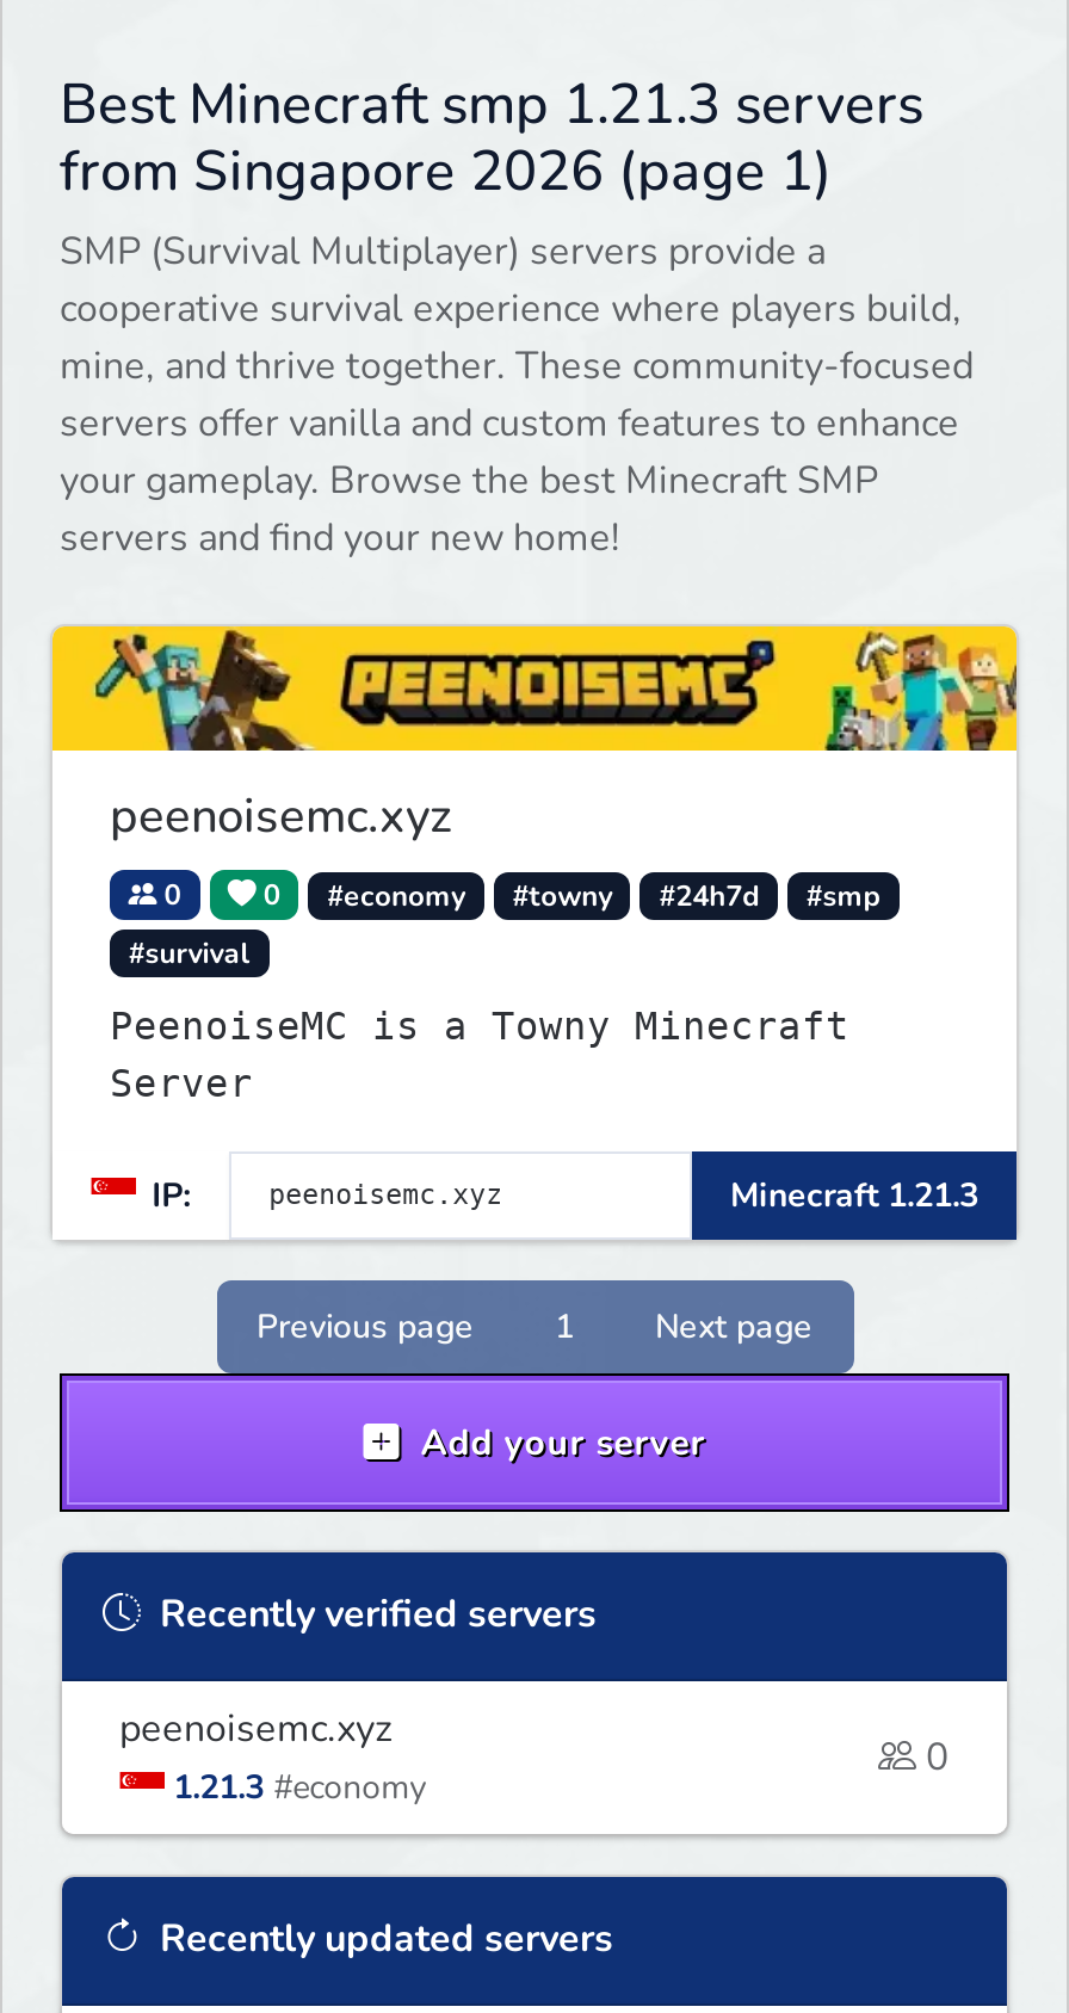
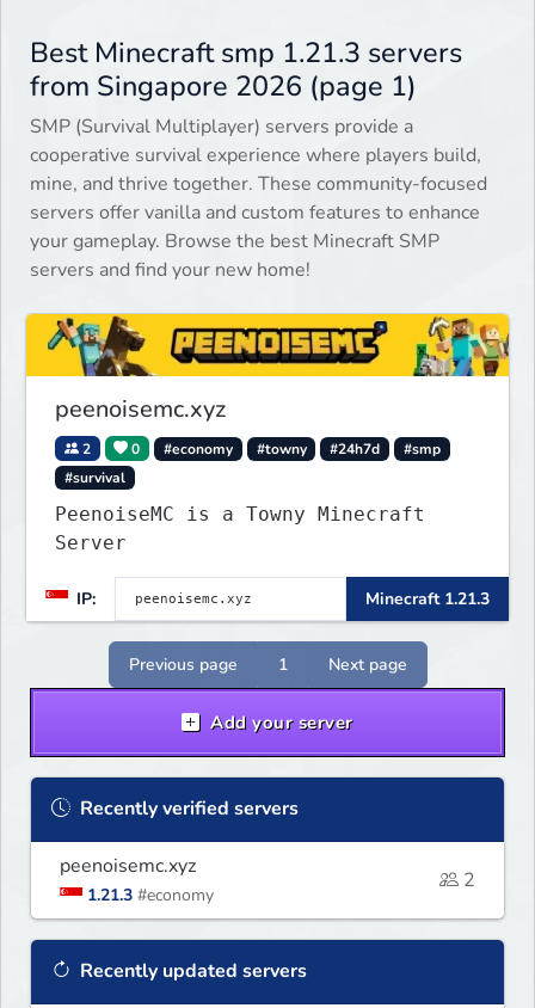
- 0 0 #economy #towny #24h7d #smp
+ 2 0 #economy #towny #24h7d #smp

- 0
+ 2
